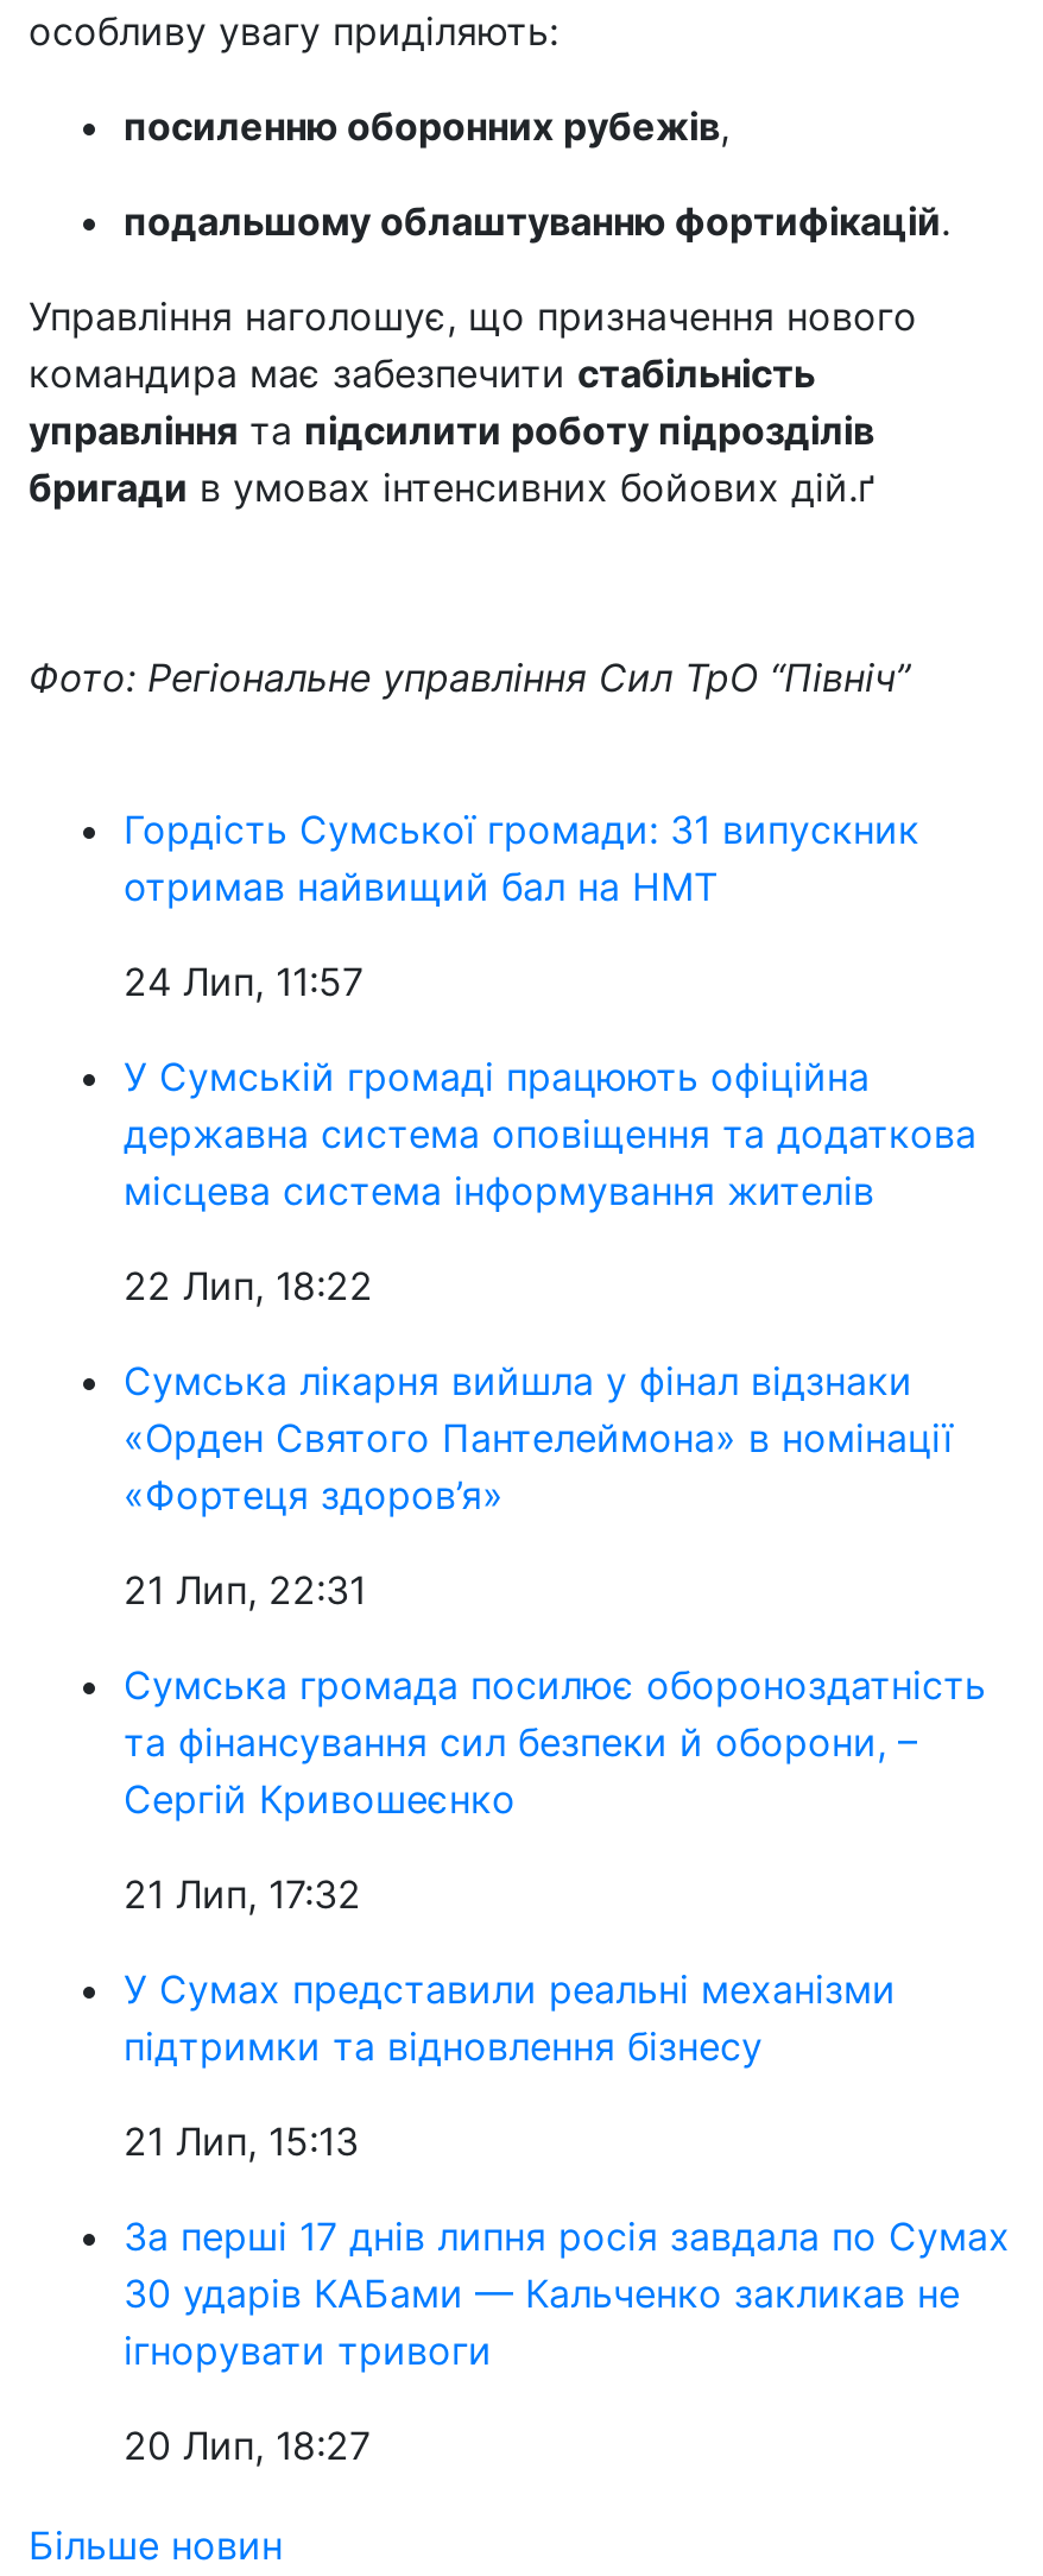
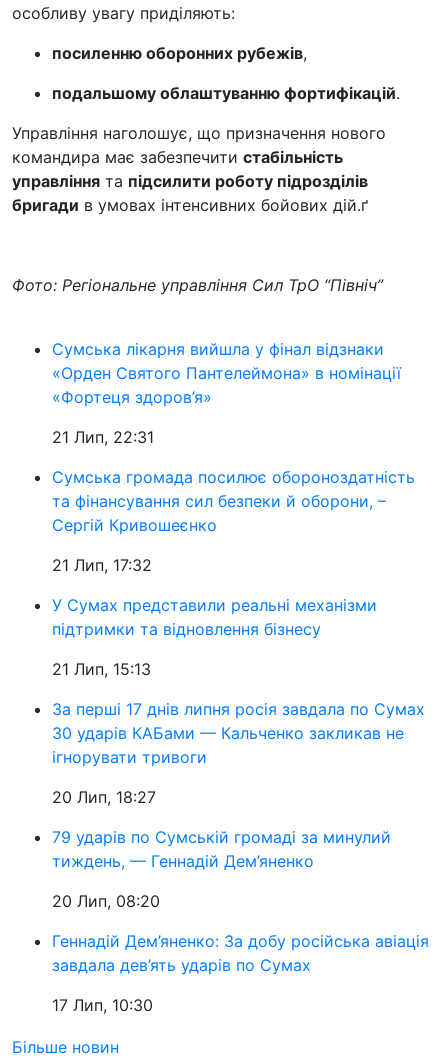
- Гордість Сумської громади: 31 випускник
- отримав найвищий бал на НМТ
- 24 Лип, 11:57
- У Сумській громаді працюють офіційна
- державна система оповіщення та додаткова
- місцева система інформування жителів
- 22 Лип, 18:22

moved up: Сумська лікарня вийшла у фінал відзнаки | «Орден Святого Пантелеймона» в номінації | «Фортеця здоров’я» | ... | ігнорувати тривоги | 20 Лип, 18:27

+ 79 ударів по Сумській громаді за минулий
+ тиждень, — Геннадій Дем’яненко
+ 20 Лип, 08:20
+ Геннадій Дем’яненко: За добу російська авіація
+ завдала дев’ять ударів по Сумах
+ 17 Лип, 10:30
